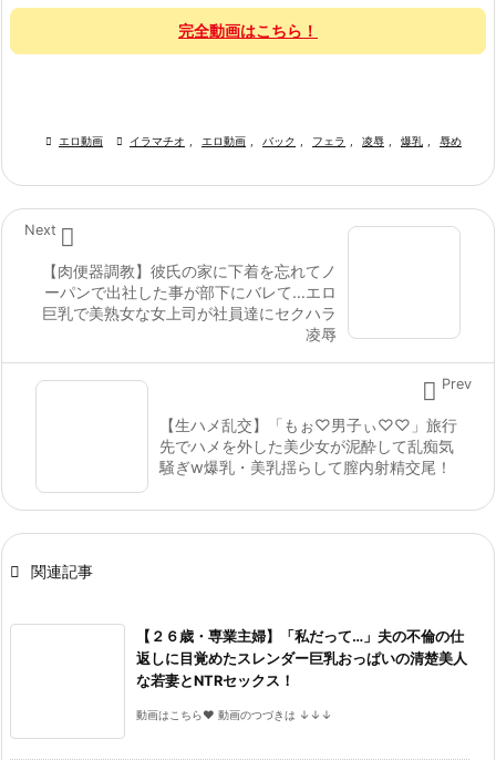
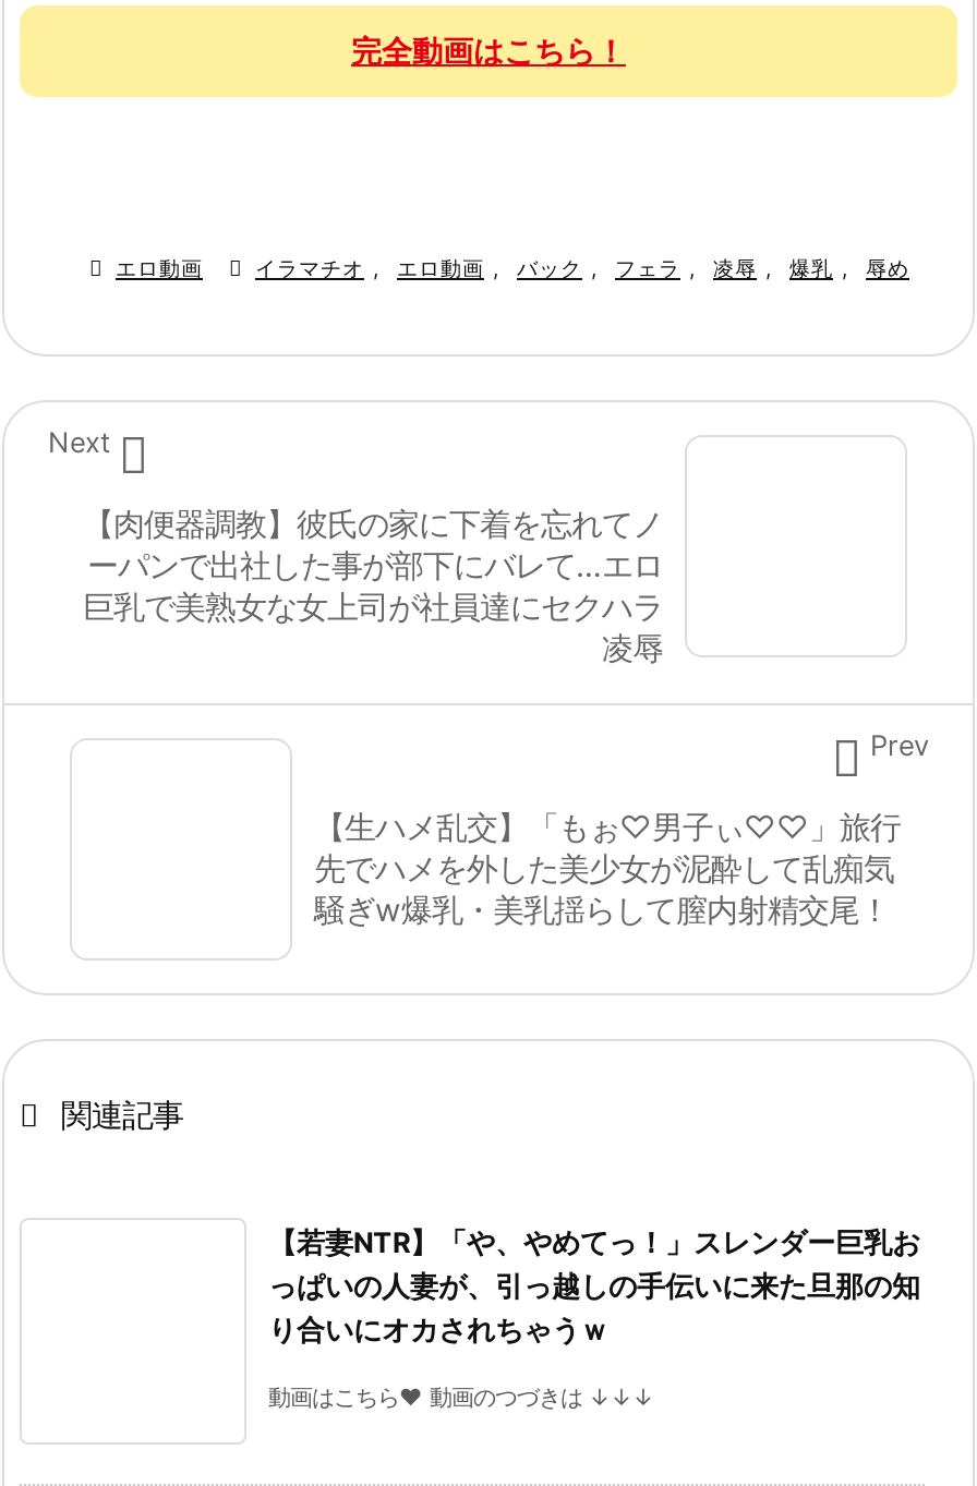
- 【２６歳・専業主婦】「私だって…」夫の不倫の仕
- 返しに目覚めたスレンダー巨乳おっぱいの清楚美人
- な若妻とNTRセックス！
+ 【若妻NTR】「や、やめてっ！」スレンダー巨乳お
+ っぱいの人妻が、引っ越しの手伝いに来た旦那の知
+ り合いにオカされちゃうｗ
